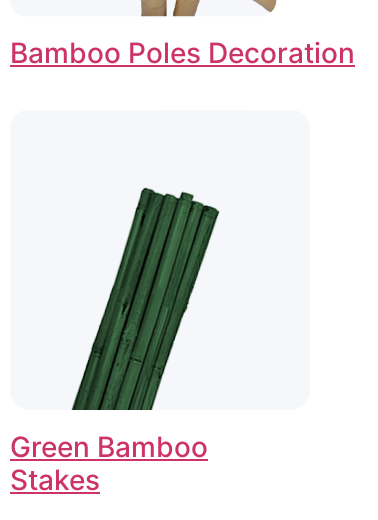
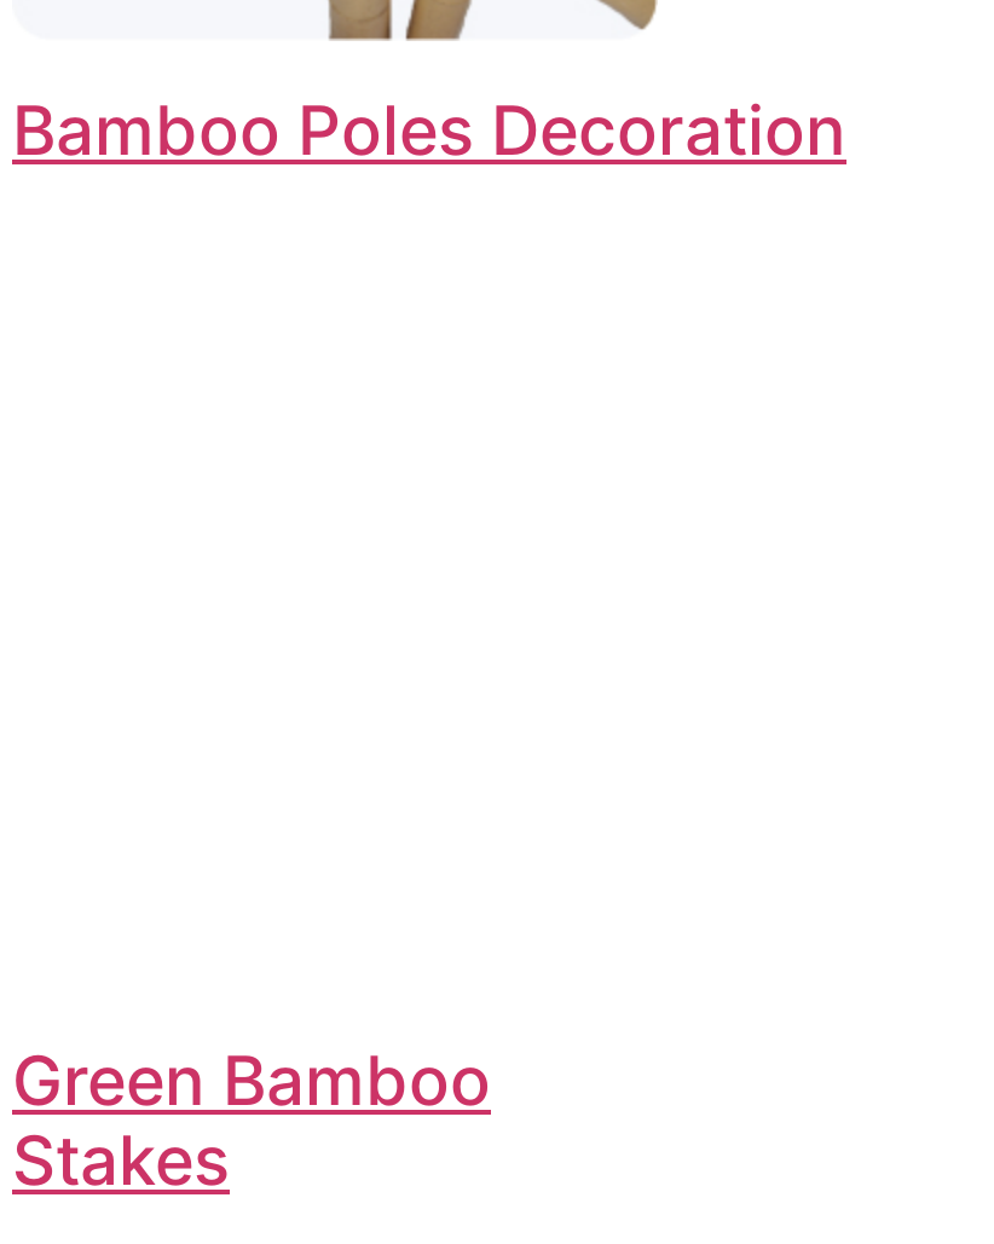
- [image]
